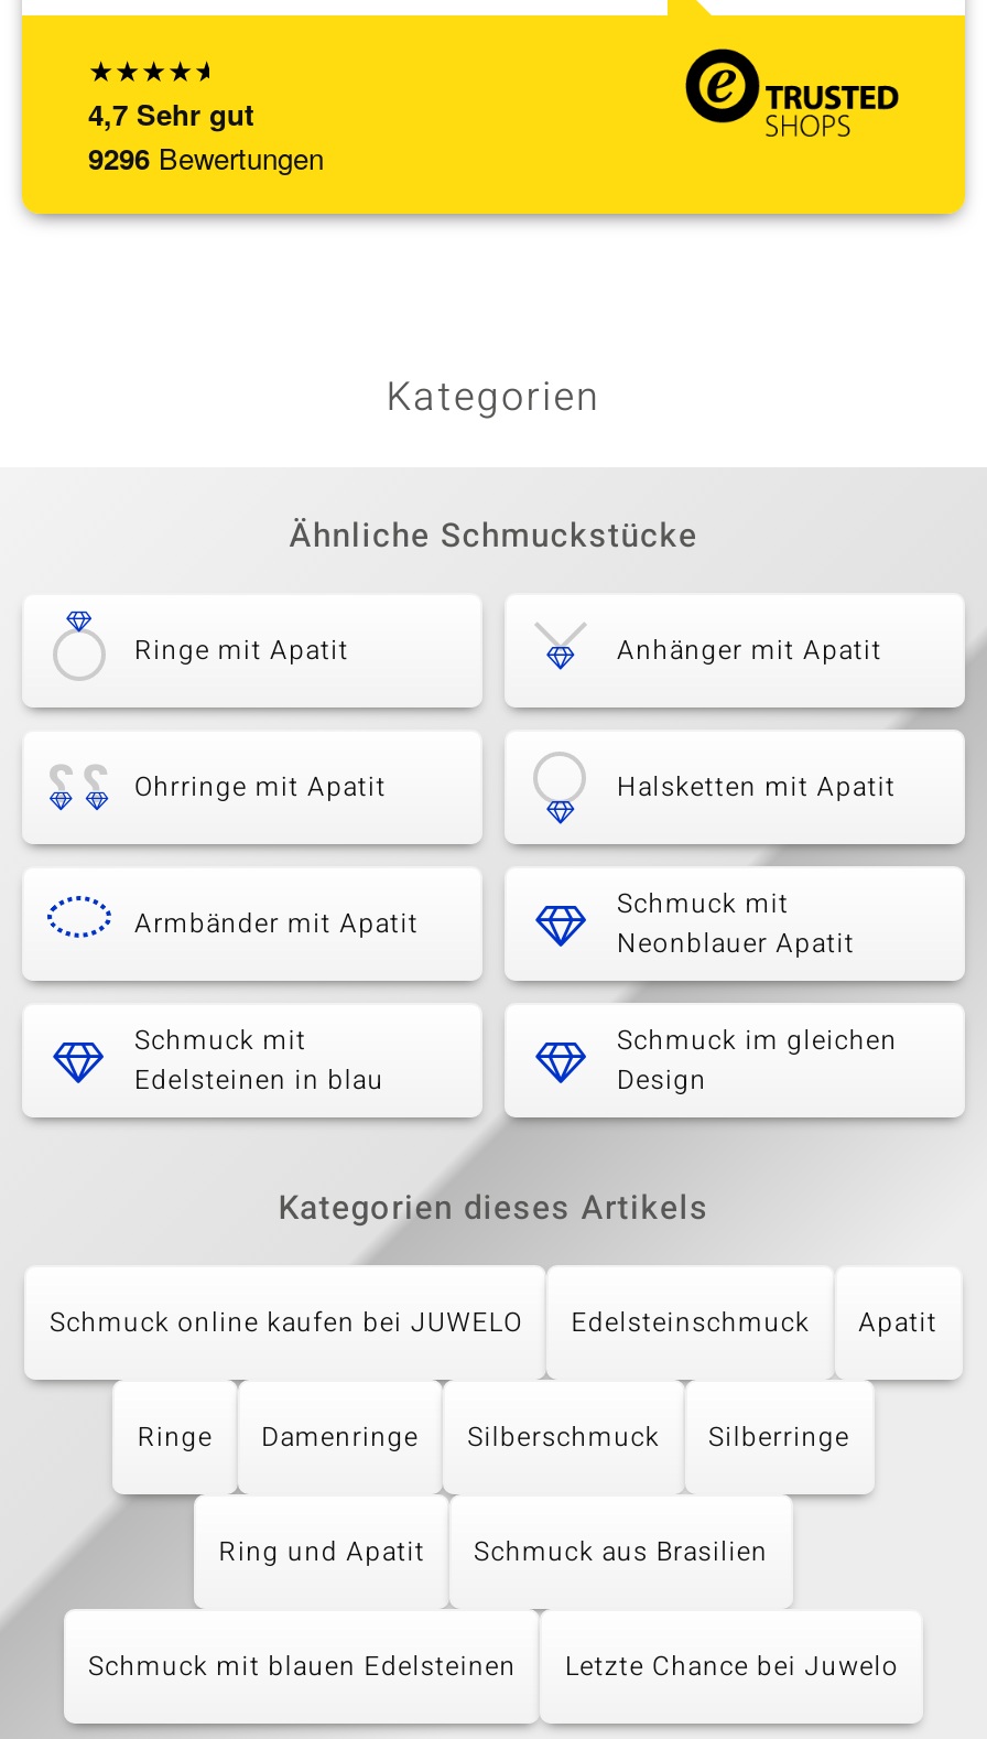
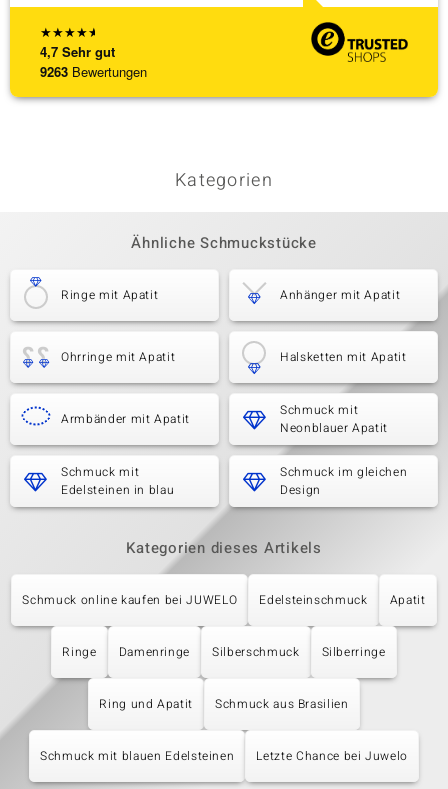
- 9296 Bewertungen
+ 9263 Bewertungen
